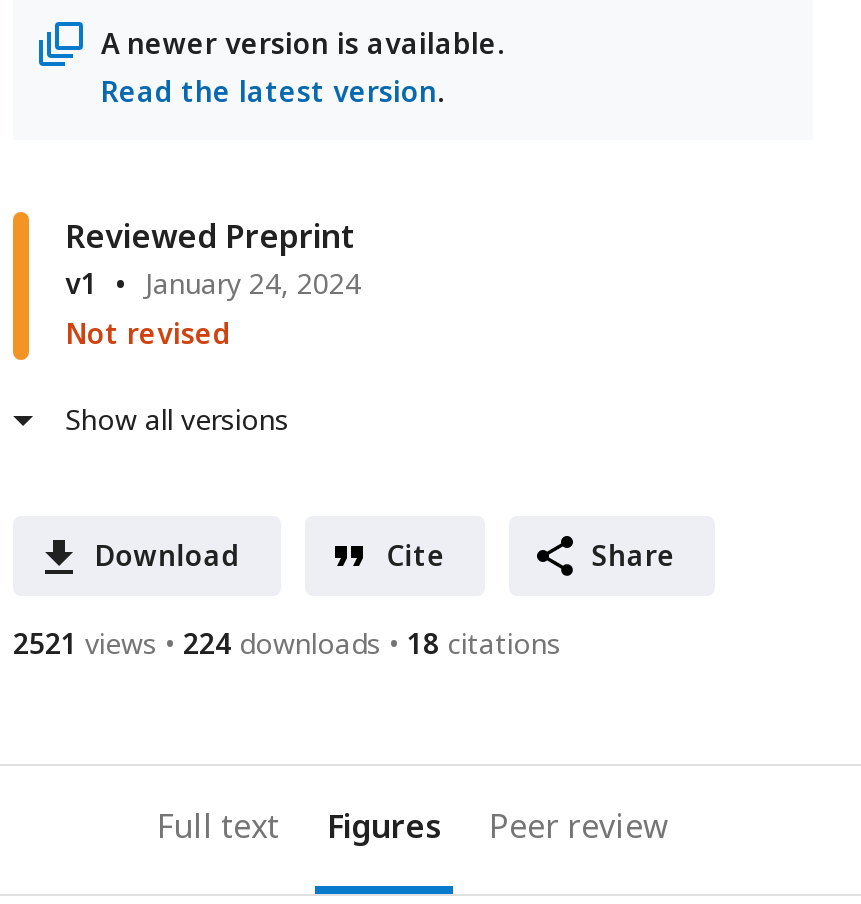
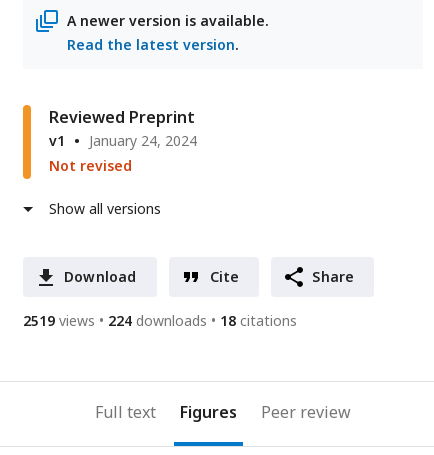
- 2521 views 224 downloads 18 citations
+ 2519 views 224 downloads 18 citations
